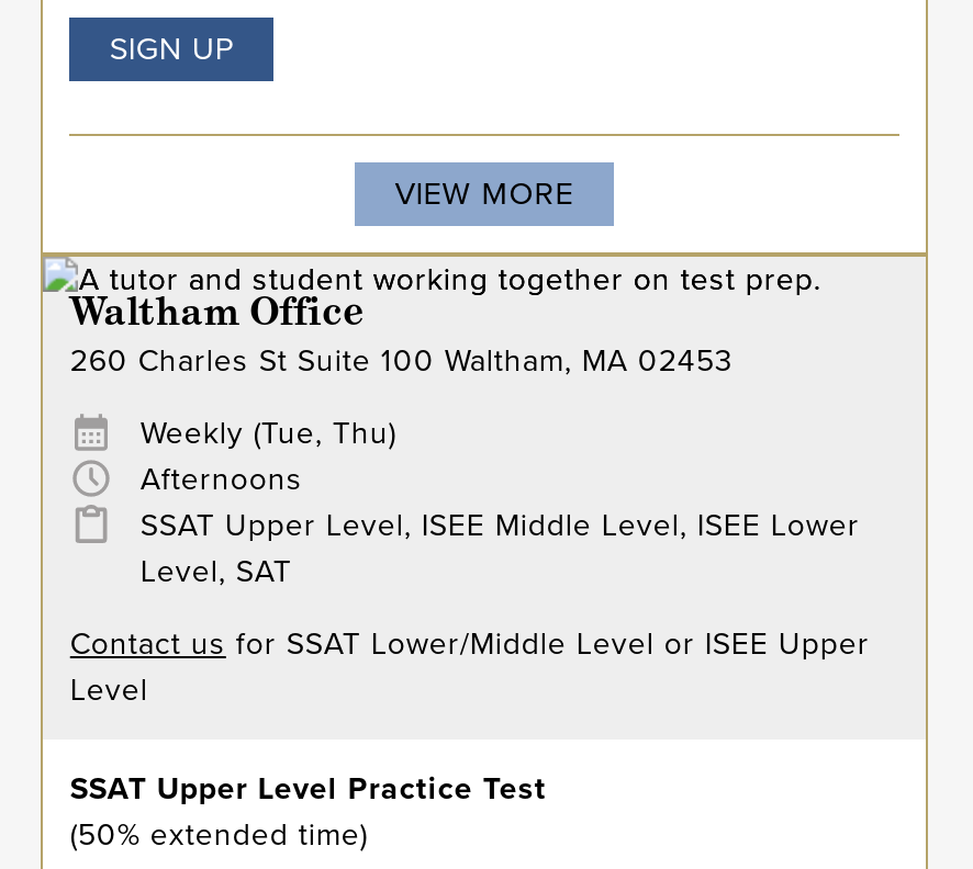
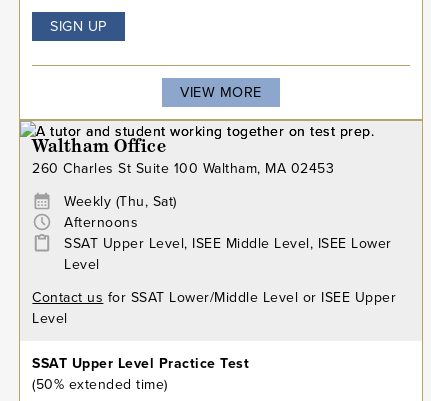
- Weekly (Tue, Thu)
+ Weekly (Thu, Sat)

- Level, SAT
+ Level
